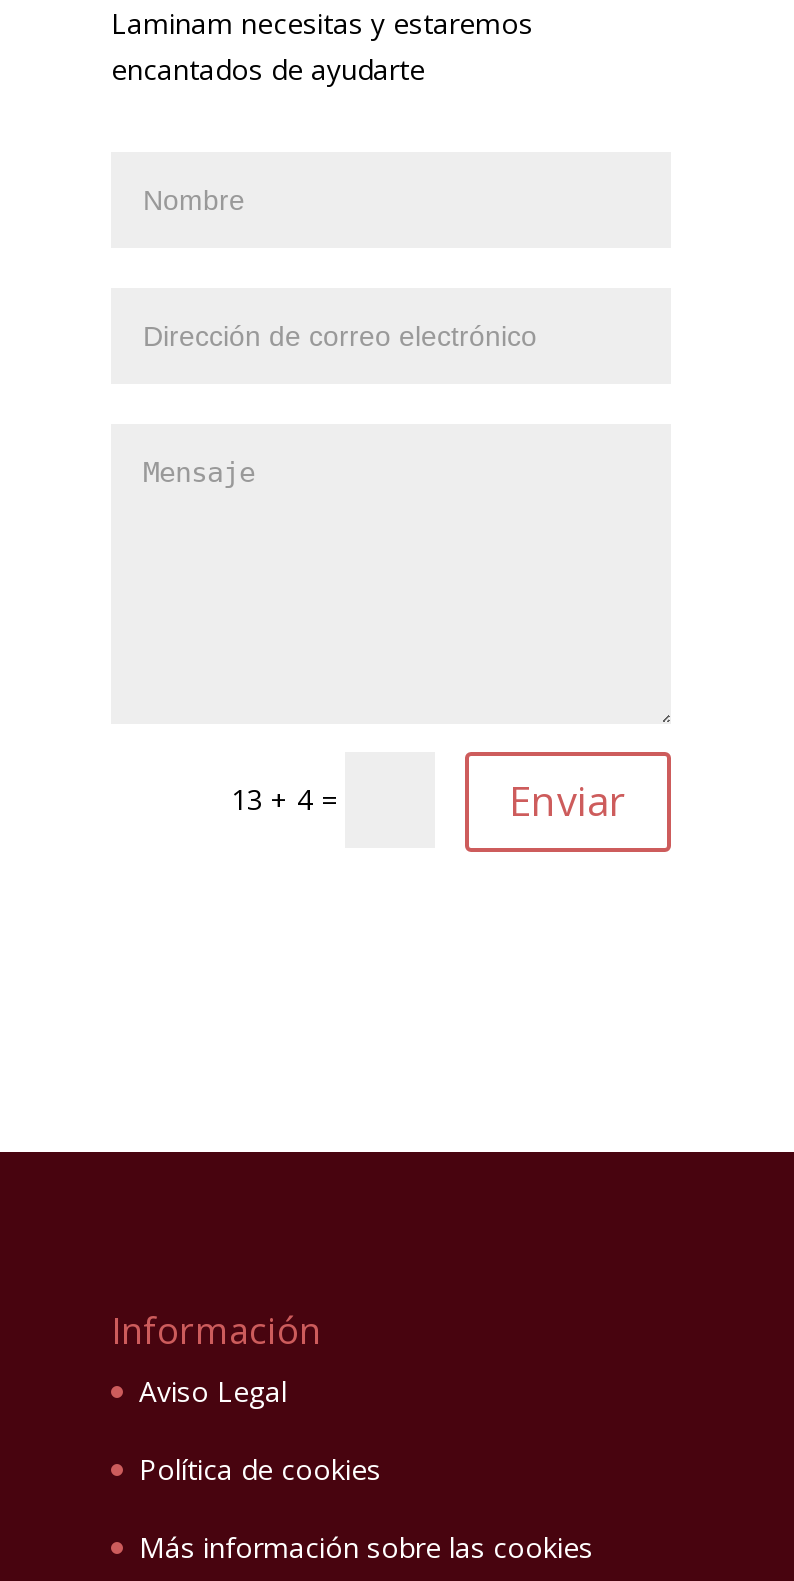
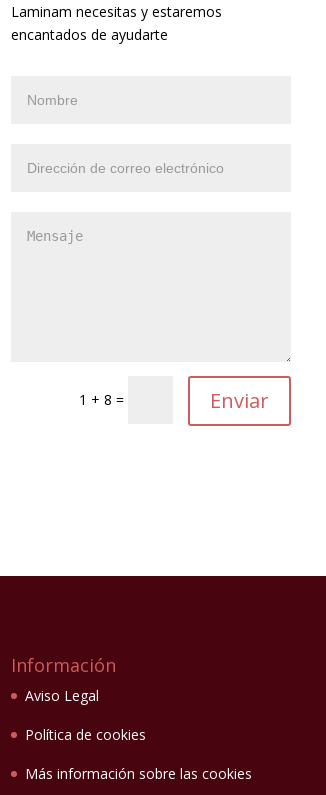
- 13 + 4 =
+ 1 + 8 =
